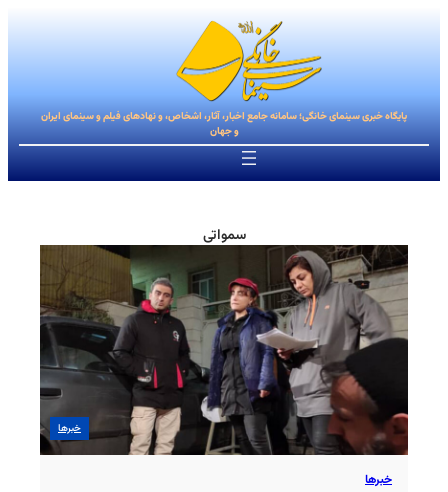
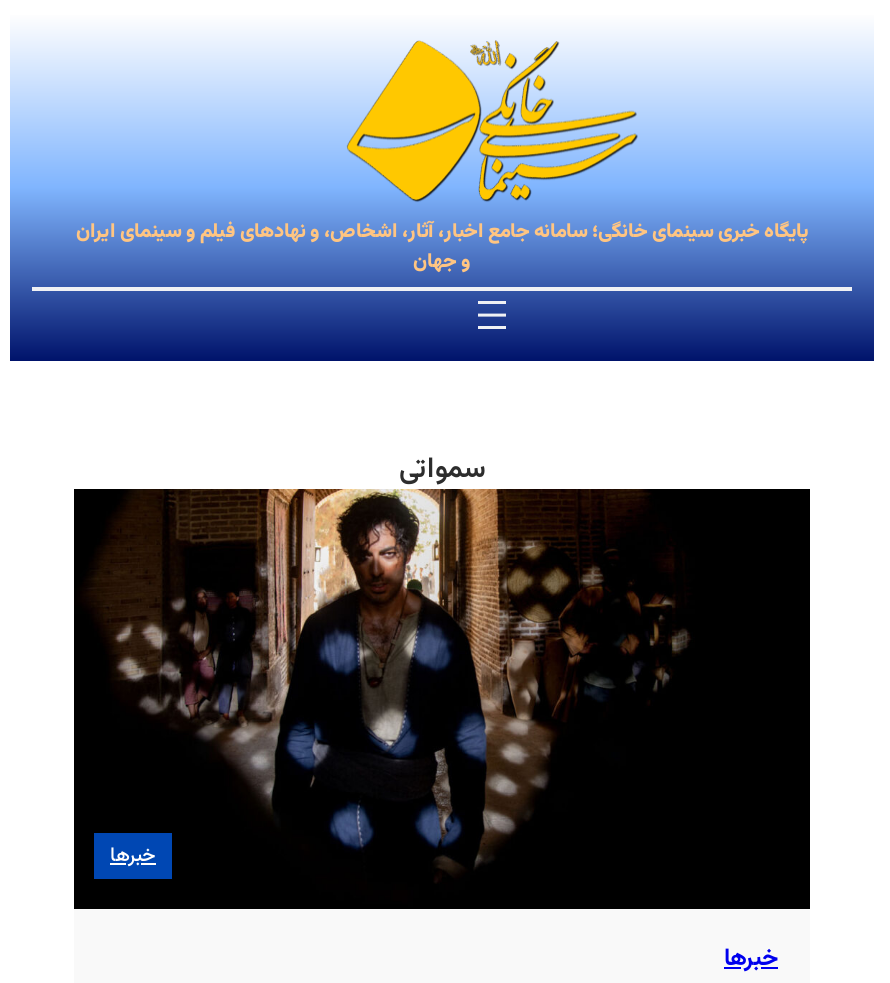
- [image]
+ [image]
